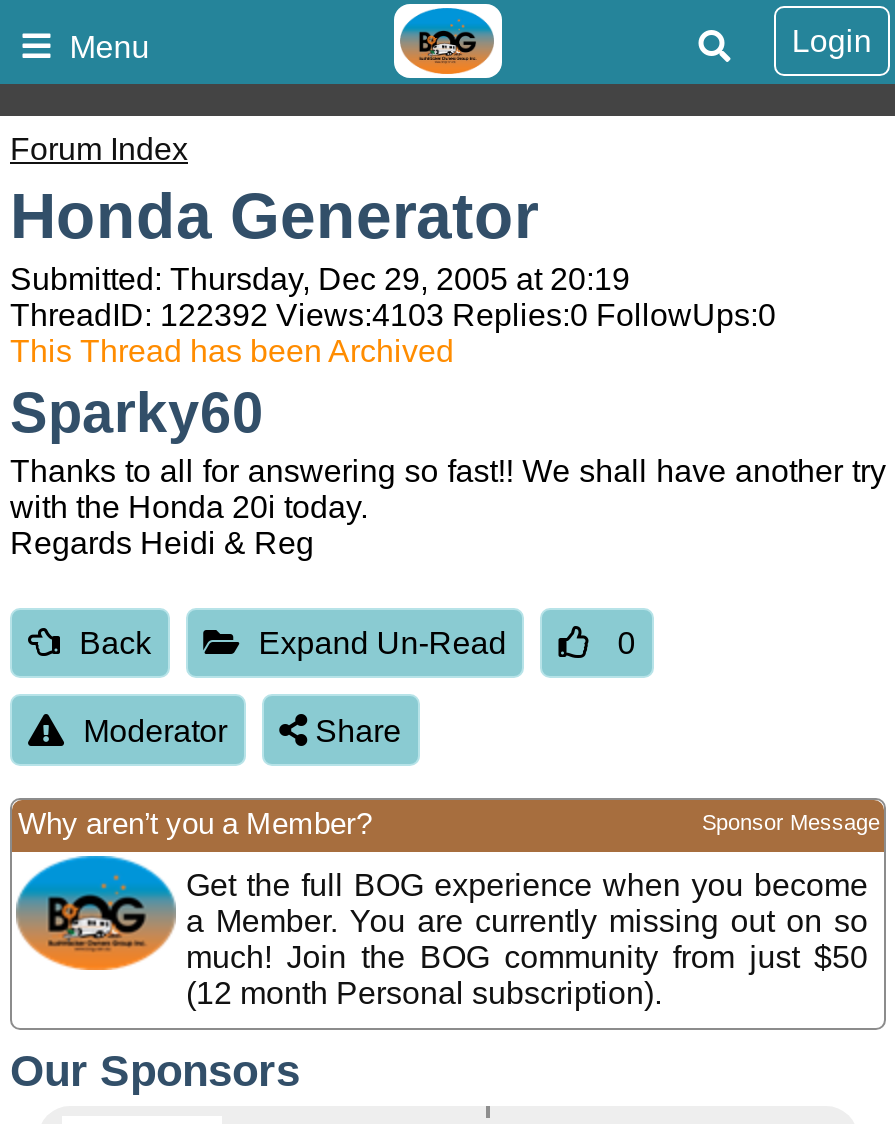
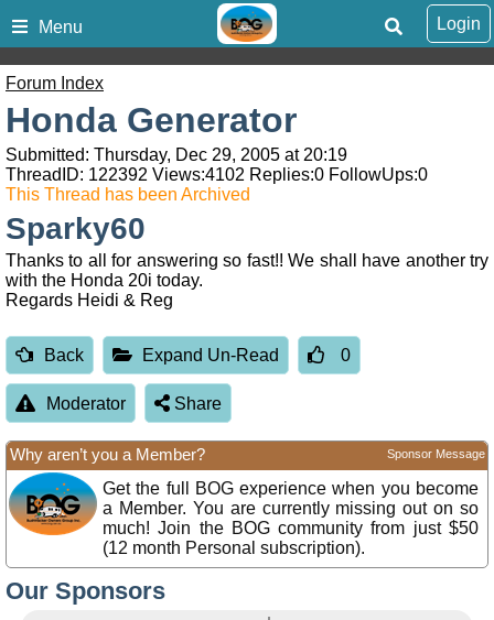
- ThreadID: 122392 Views:4103 Replies:0 FollowUps:0
+ ThreadID: 122392 Views:4102 Replies:0 FollowUps:0
